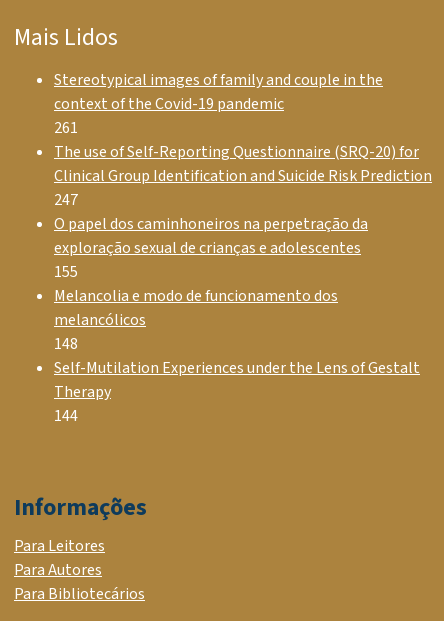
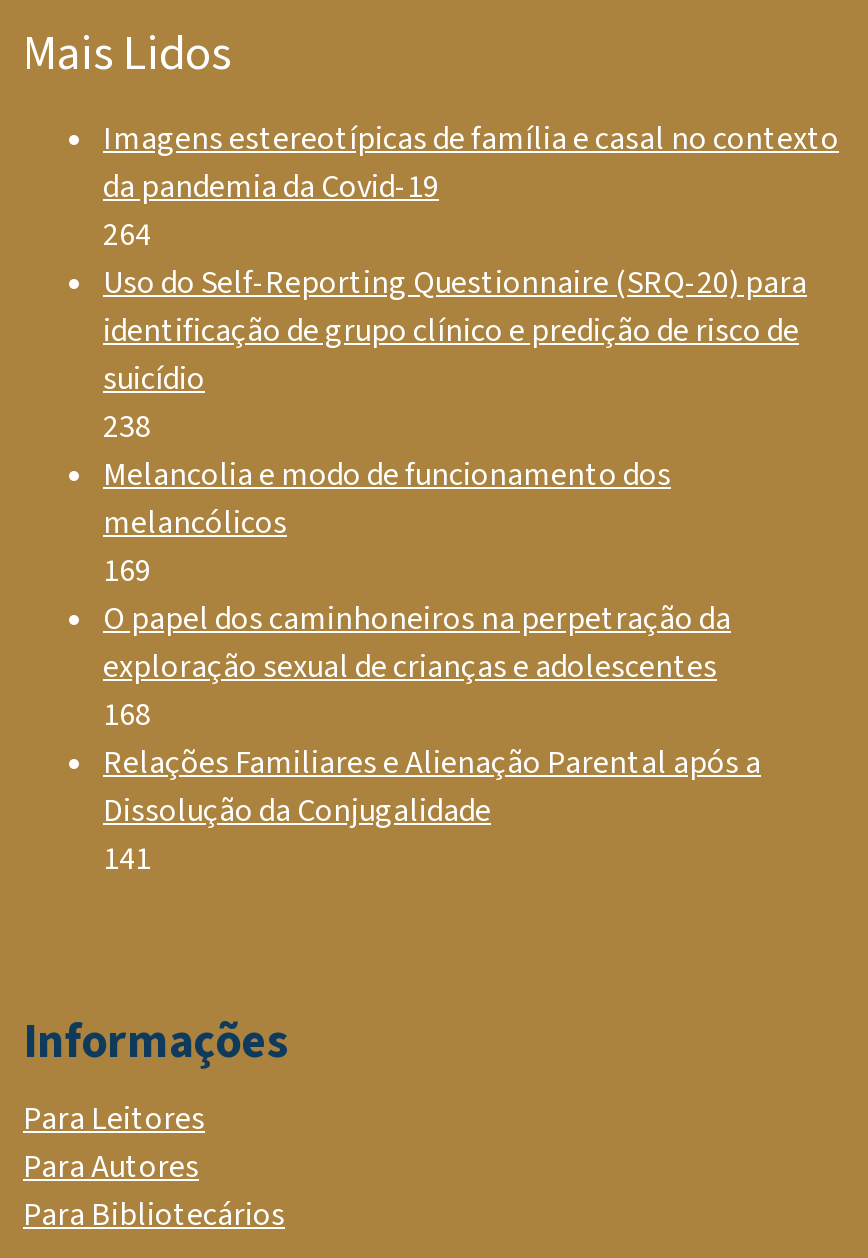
- Stereotypical images of family and couple in the
- context of the Covid-19 pandemic
- 261
- The use of Self-Reporting Questionnaire (SRQ-20) for
- Clinical Group Identification and Suicide Risk Prediction
- 247
+ Imagens estereotípicas de família e casal no contexto
+ da pandemia da Covid-19
+ 264
+ Uso do Self-Reporting Questionnaire (SRQ-20) para
+ identificação de grupo clínico e predição de risco de
+ suicídio
+ 238
+ 169

moved down: O papel dos caminhoneiros na perpetração da | exploração sexual de crianças e adolescentes

- 155
- 148
- Self-Mutilation Experiences under the Lens of Gestalt
- Therapy
- 144
+ 168
+ Relações Familiares e Alienação Parental após a
+ Dissolução da Conjugalidade
+ 141

moved up: Melancolia e modo de funcionamento dos | melancólicos
